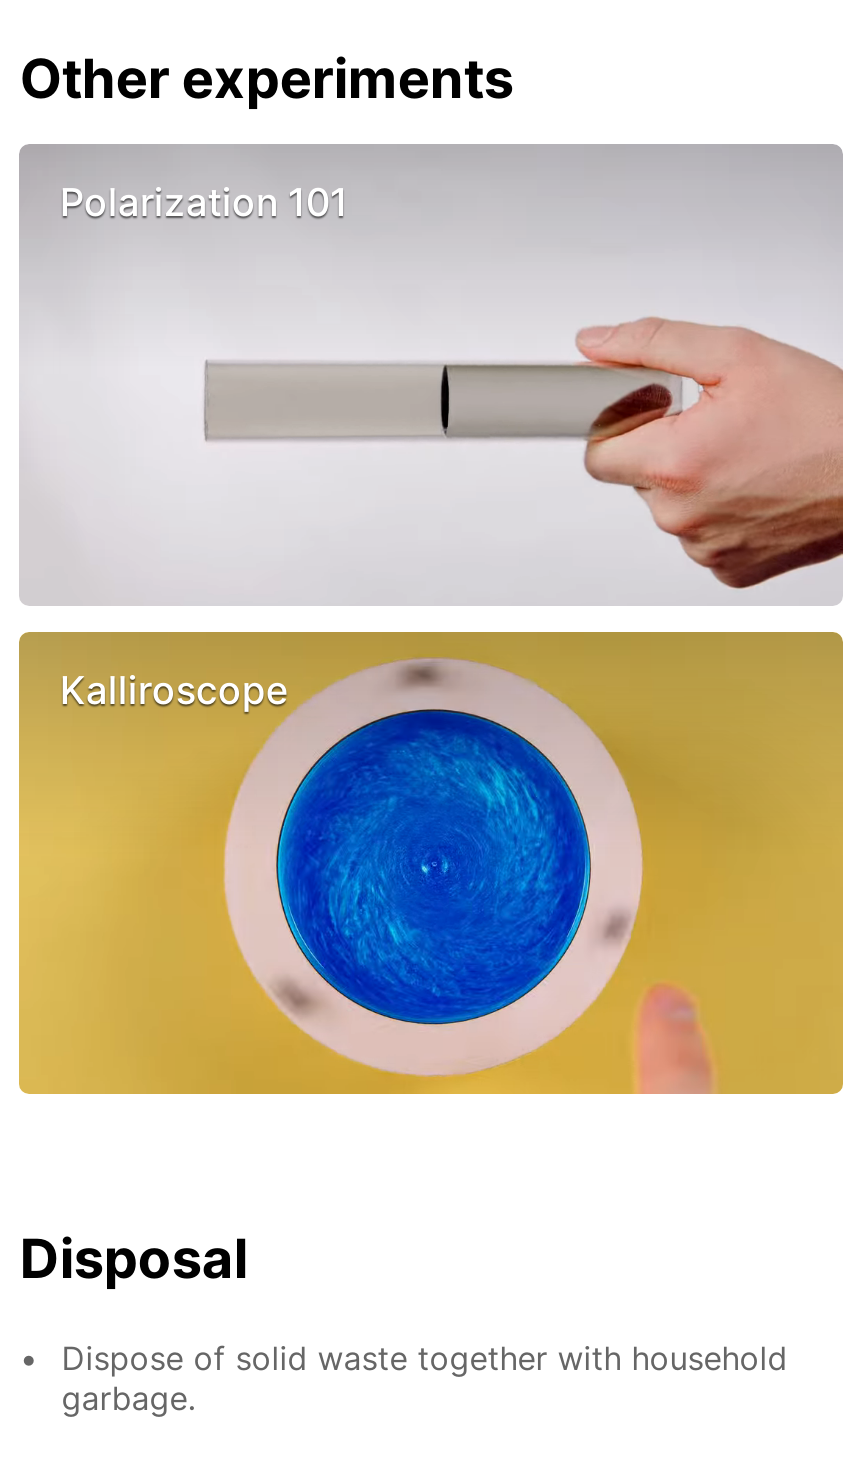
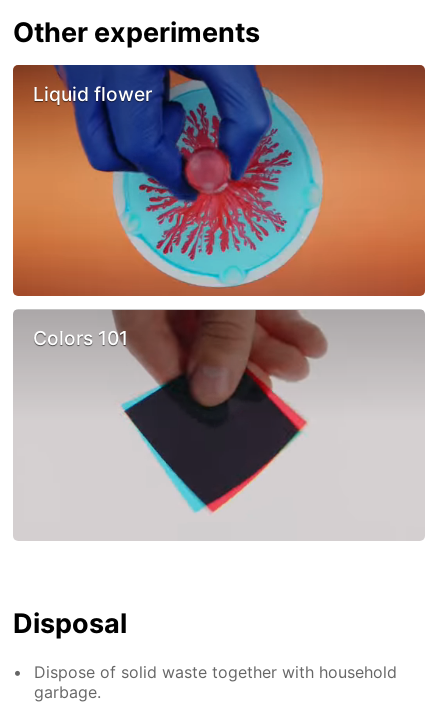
- [image]
- Polarization 101
+ [image]
+ Liquid flower

- [image]
- Kalliroscope
+ [image]
+ Colors 101
